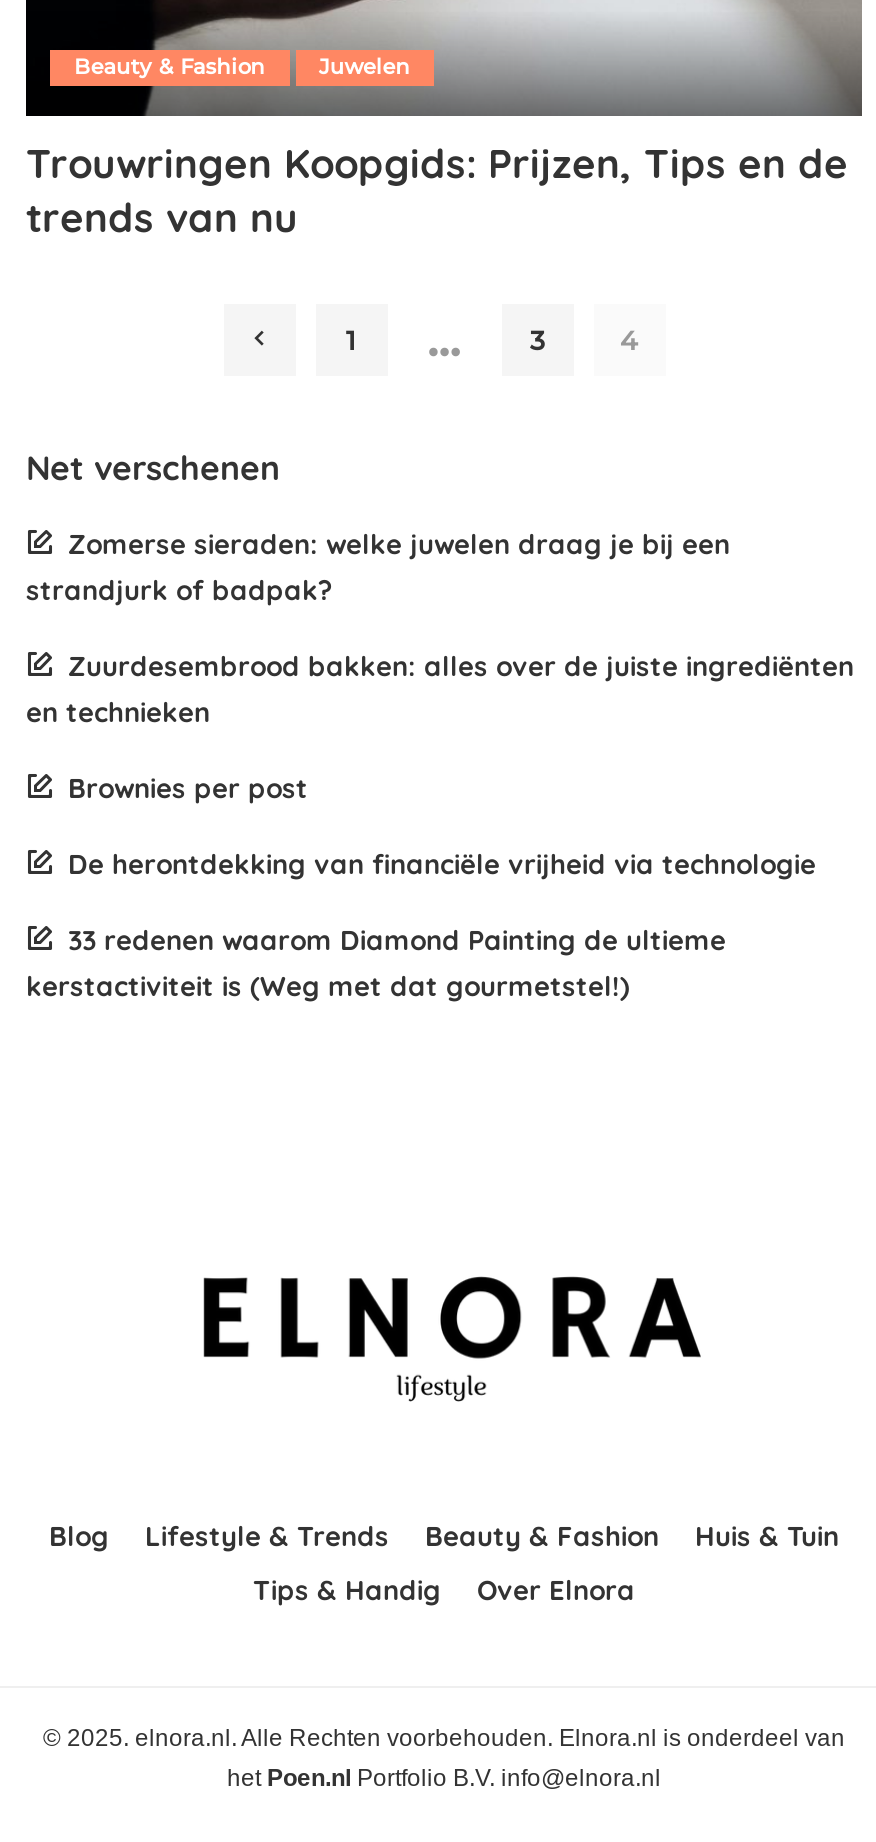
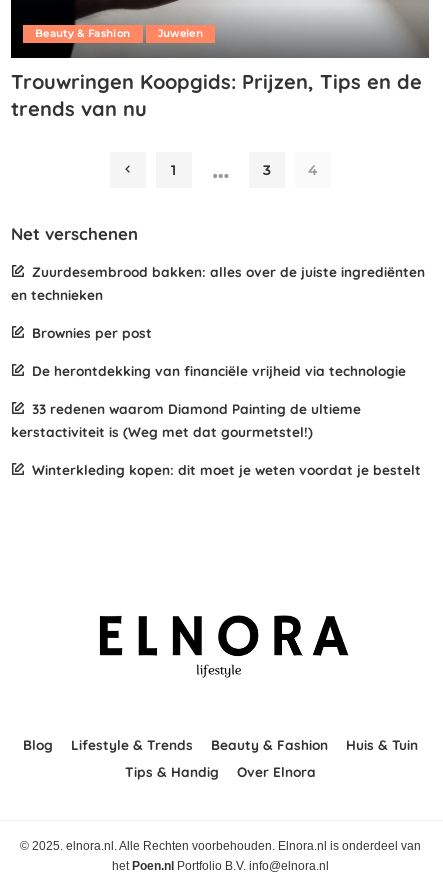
- Zomerse sieraden: welke juwelen draag je bij een
- strandjurk of badpak?

moved up: Zuurdesembrood bakken: alles over de juiste ingrediënten | en technieken | Brownies per post | De herontdekking van financiële vrijheid via technologie | 33 redenen waarom Diamond Painting de ultieme | kerstactiviteit is (Weg met dat gourmetstel!)

+ Winterkleding kopen: dit moet je weten voordat je bestelt
